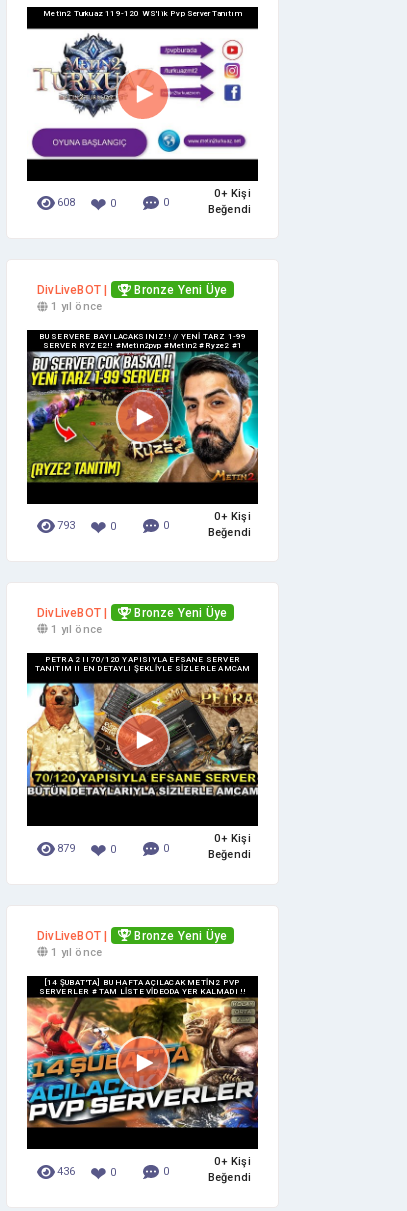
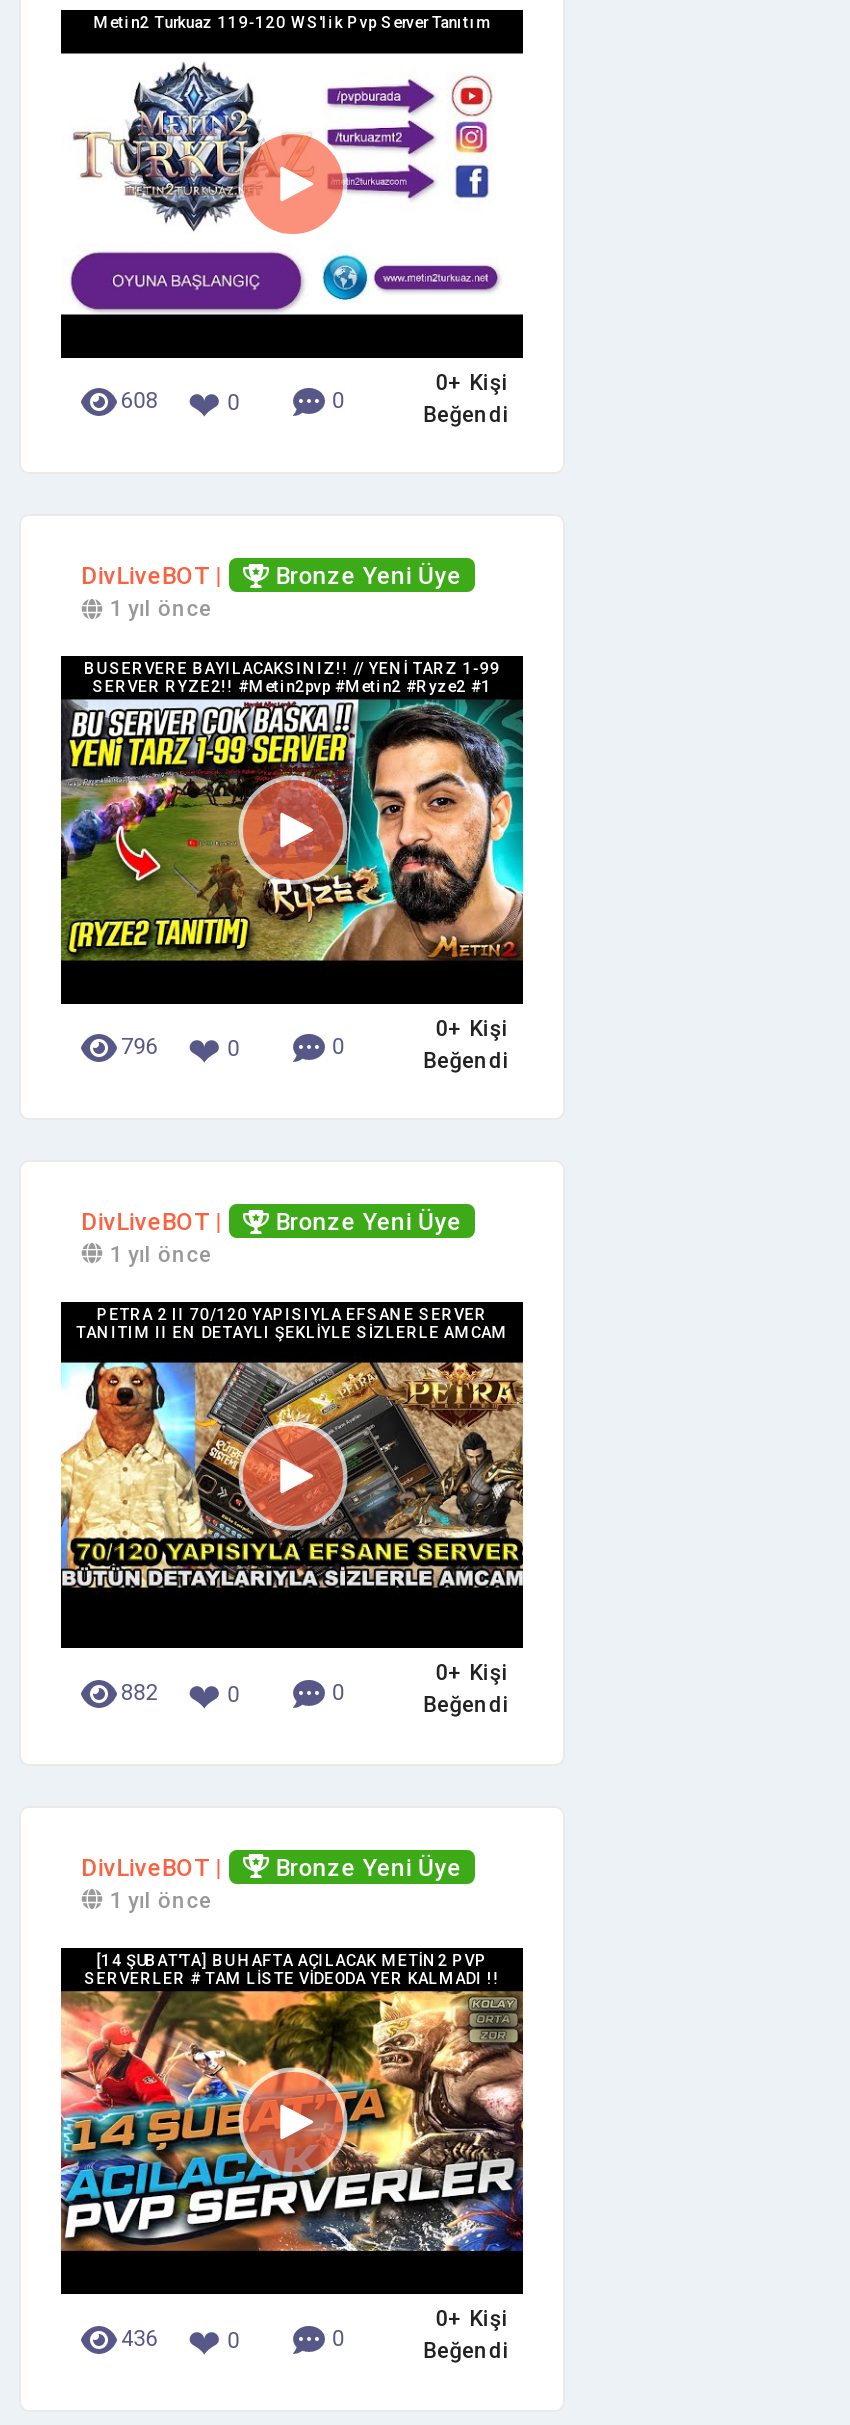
- 793
+ 796

- 879
+ 882
